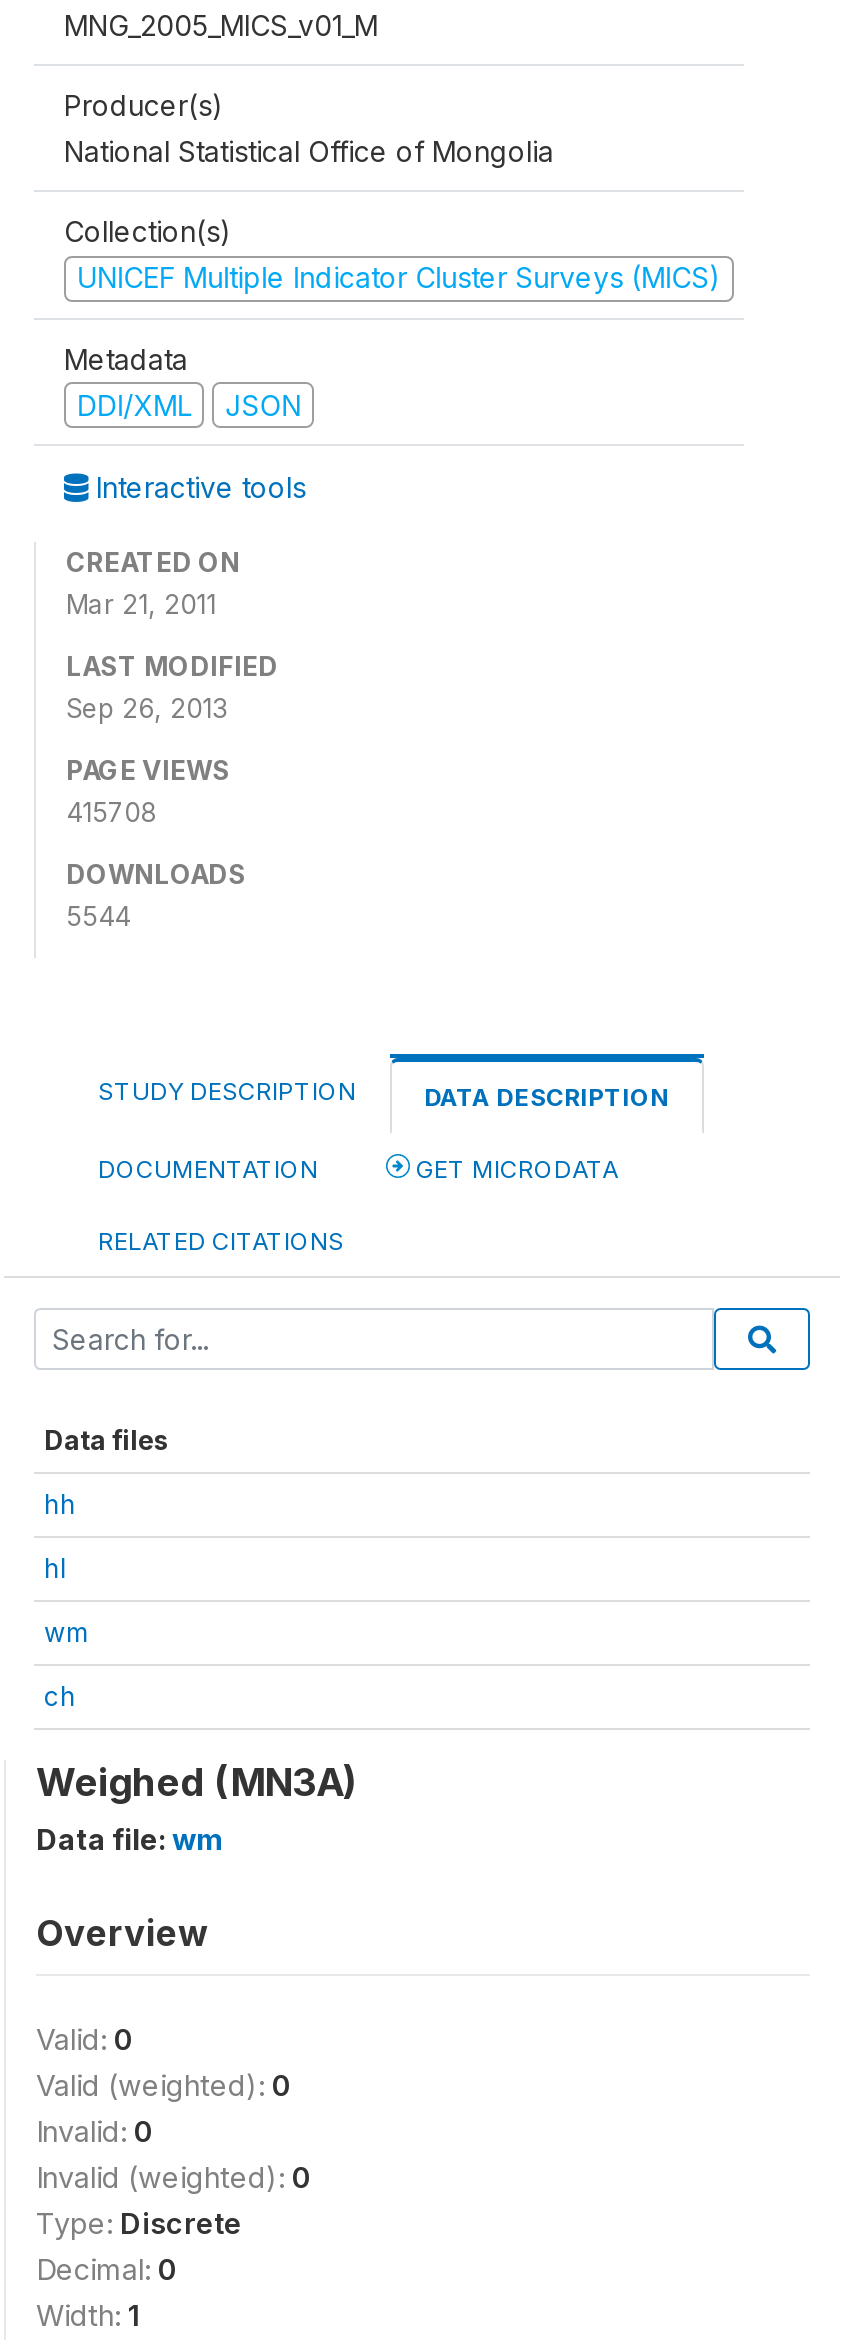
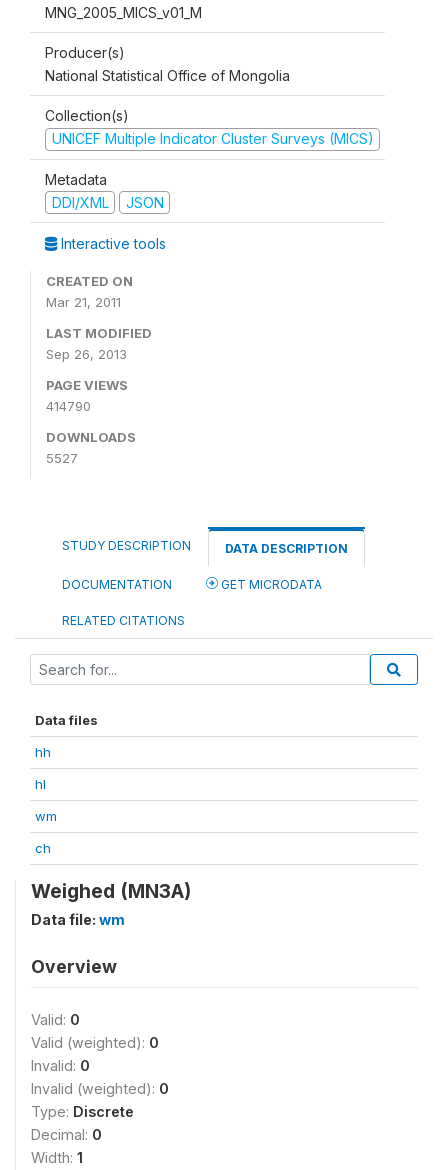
- 415708
+ 414790

- 5544
+ 5527
